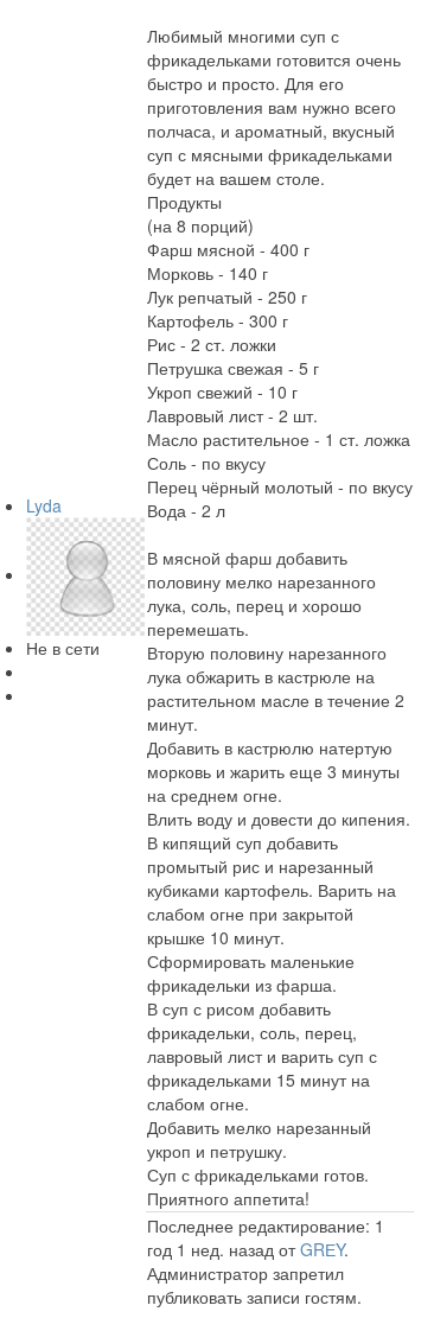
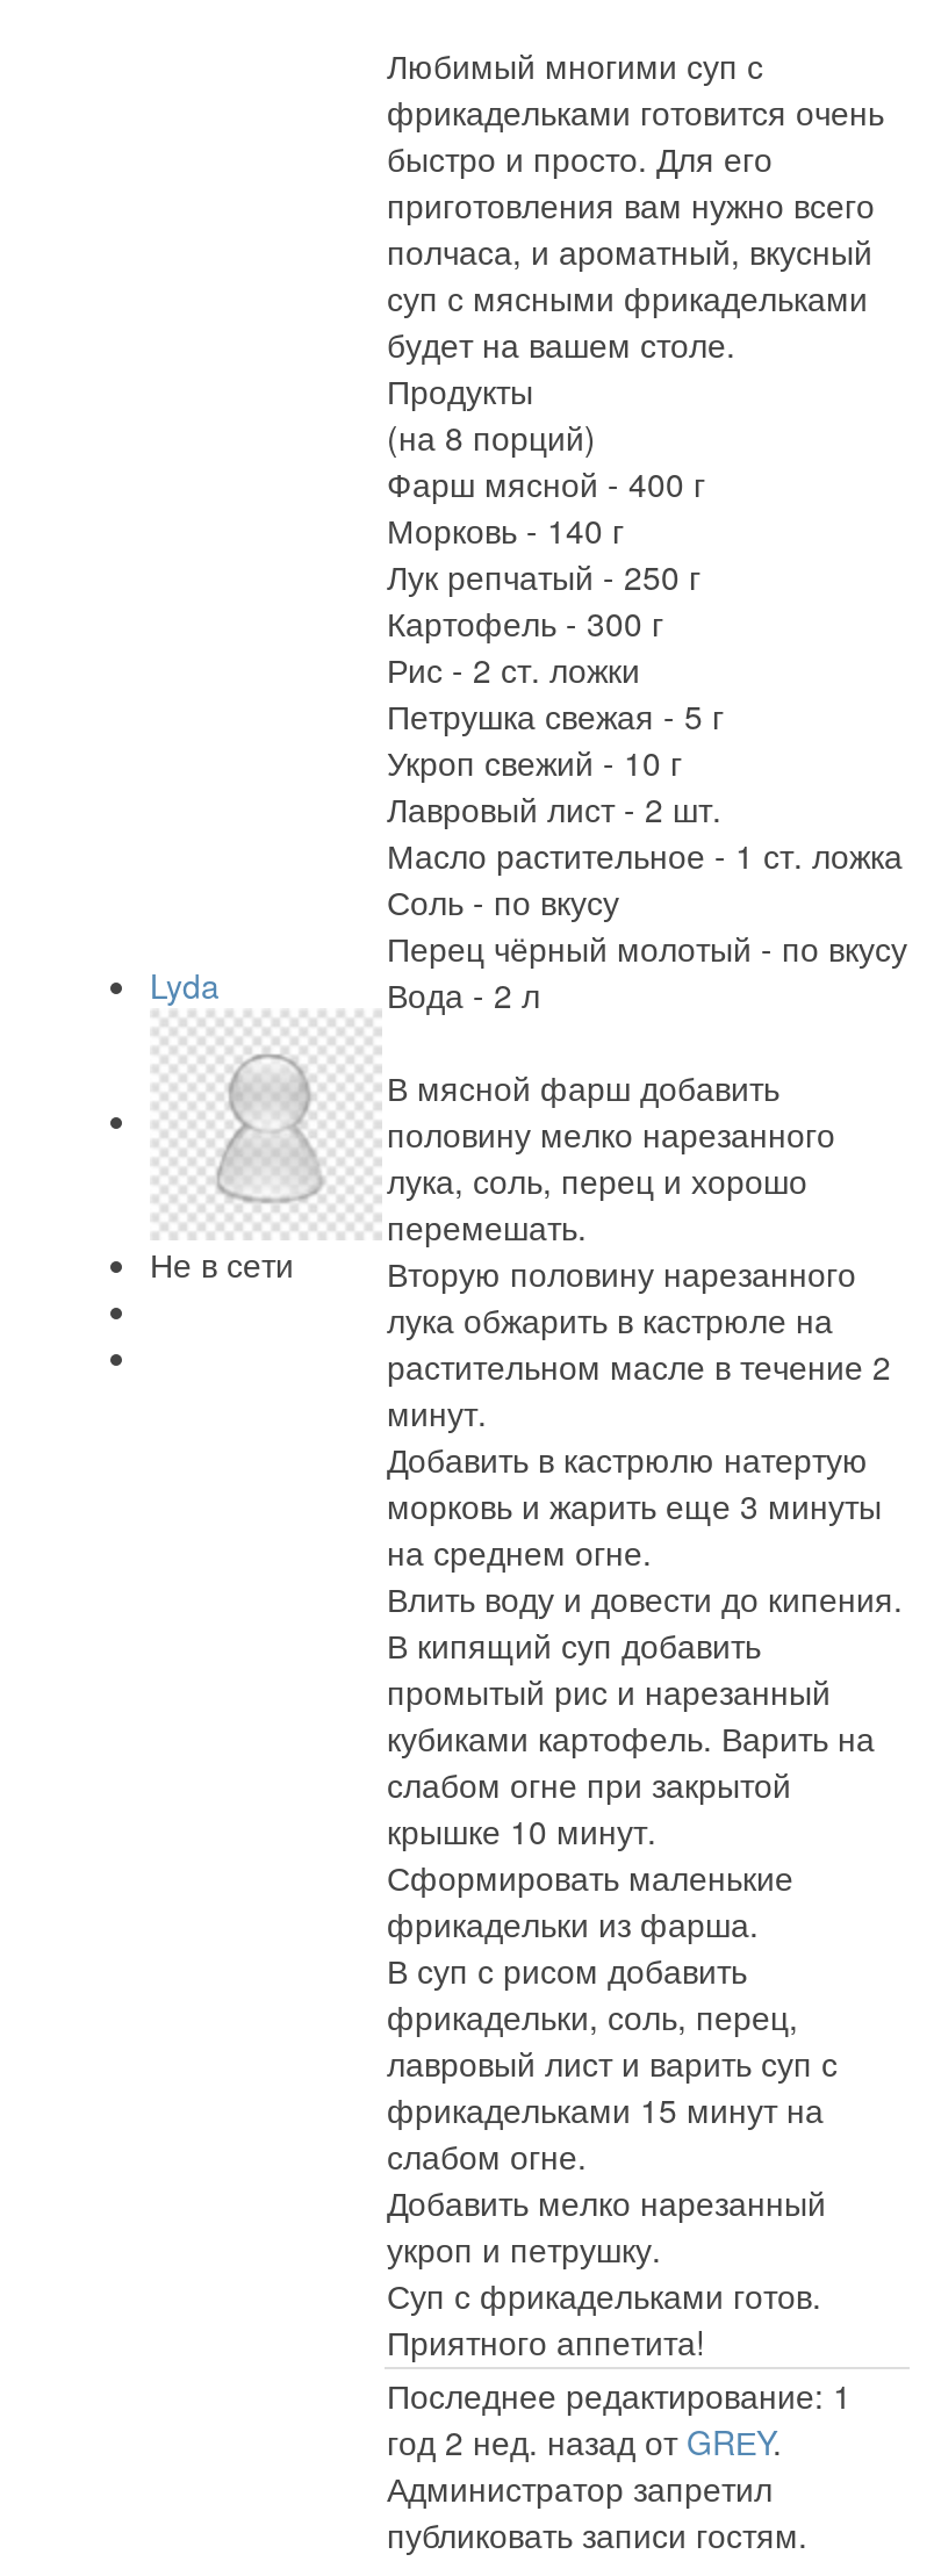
- год 1 нед. назад от GRЕY.
+ год 2 нед. назад от GRЕY.
